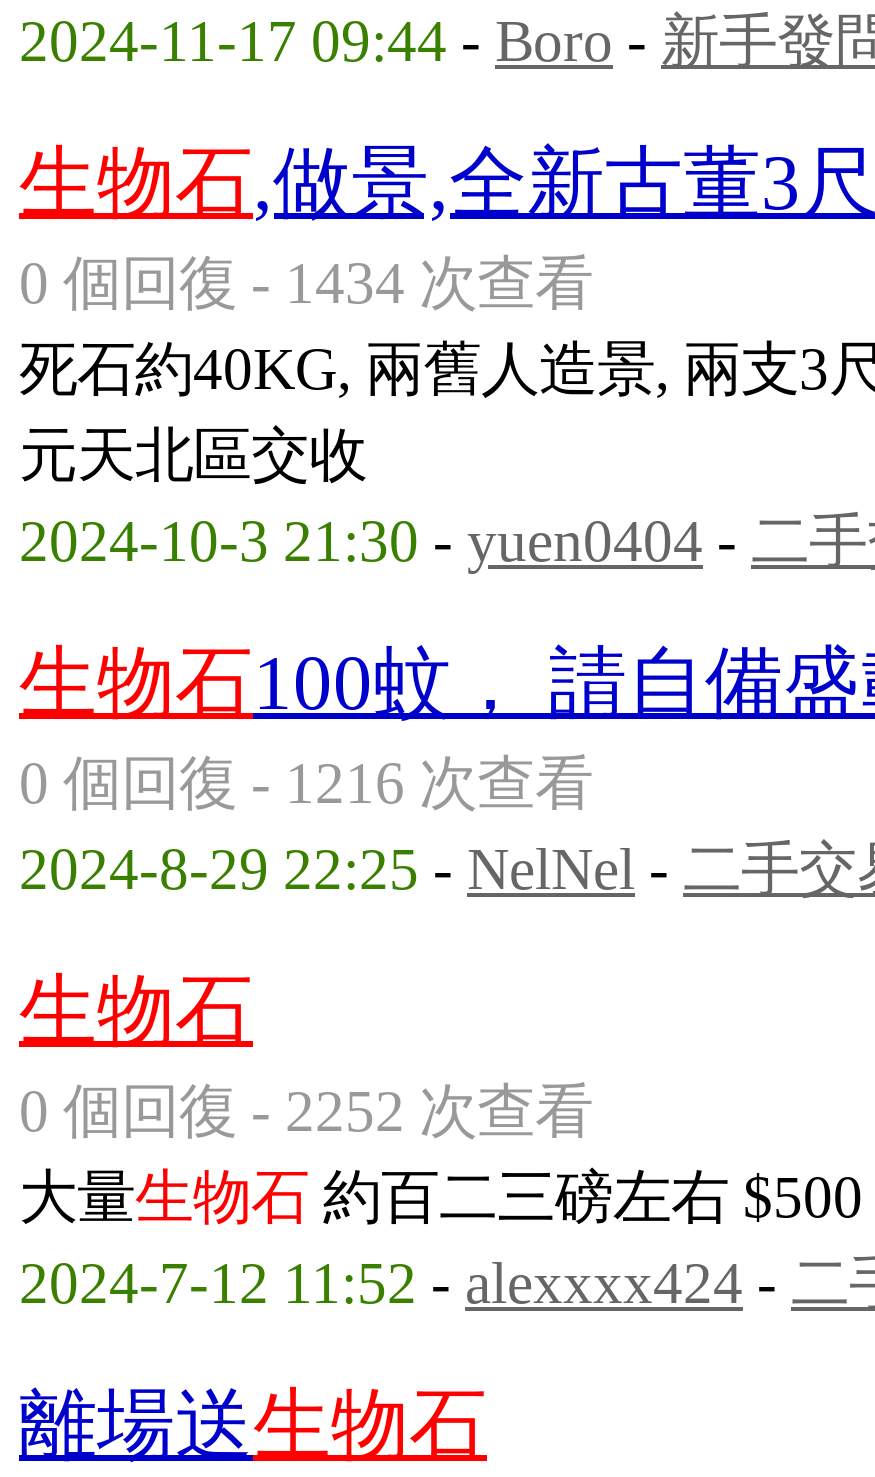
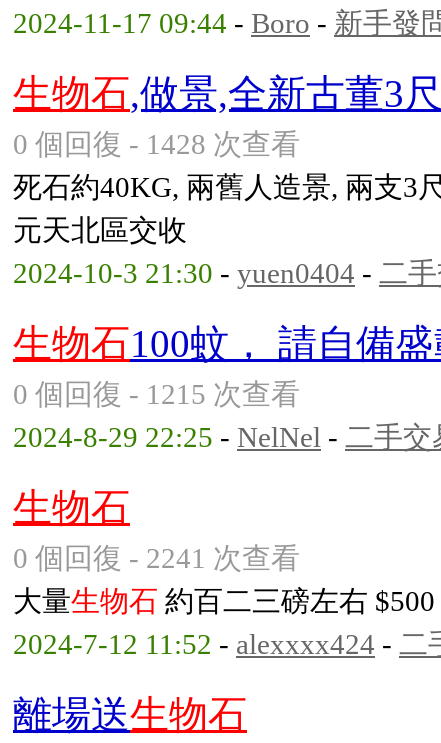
- 0 個回復 - 1434 次查看
+ 0 個回復 - 1428 次查看

- 0 個回復 - 1216 次查看
+ 0 個回復 - 1215 次查看

- 0 個回復 - 2252 次查看
+ 0 個回復 - 2241 次查看
